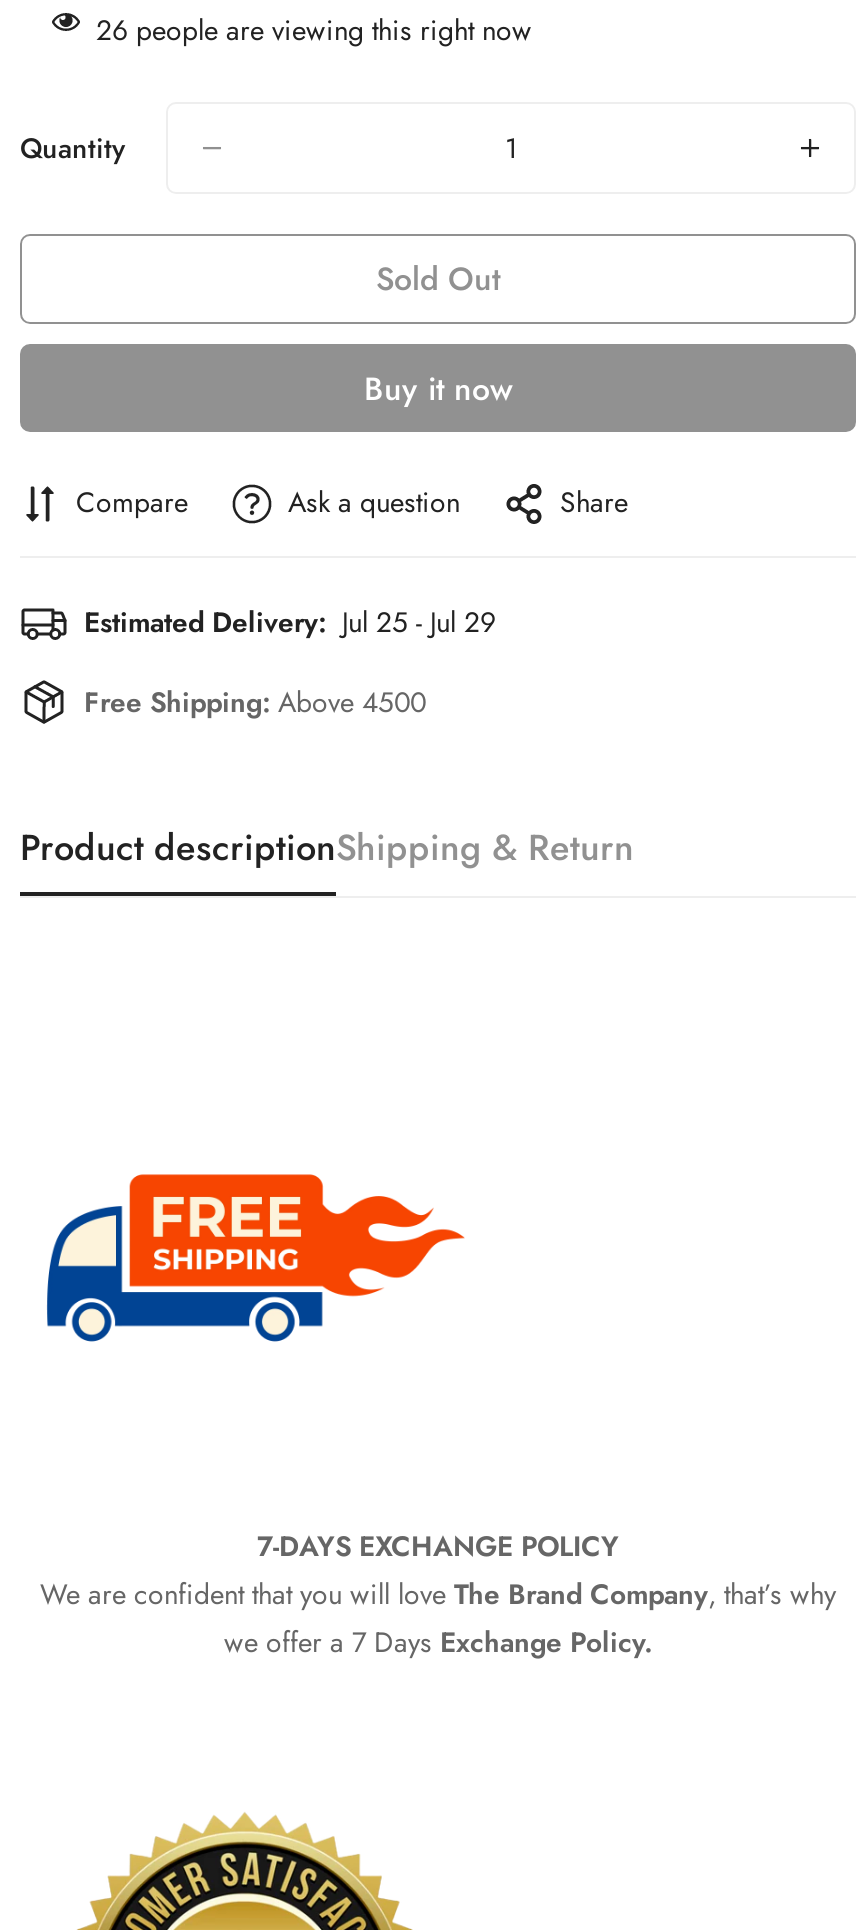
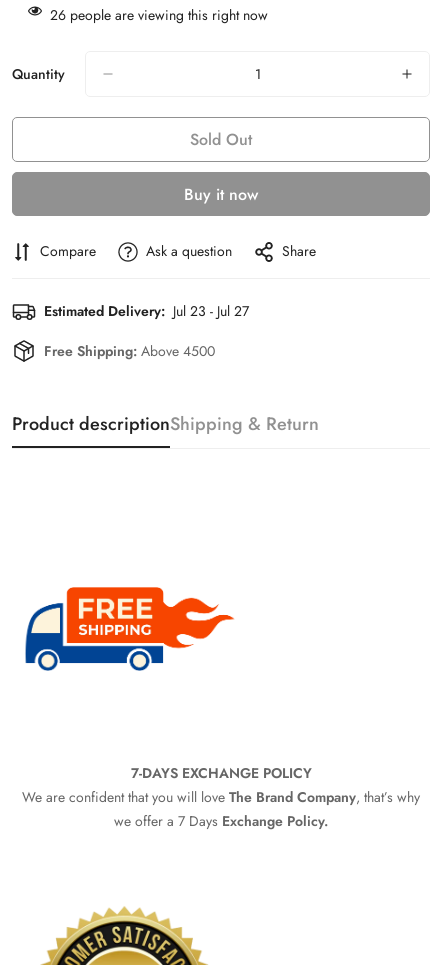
- Estimated Delivery: Jul 25 - Jul 29
+ Estimated Delivery: Jul 23 - Jul 27
